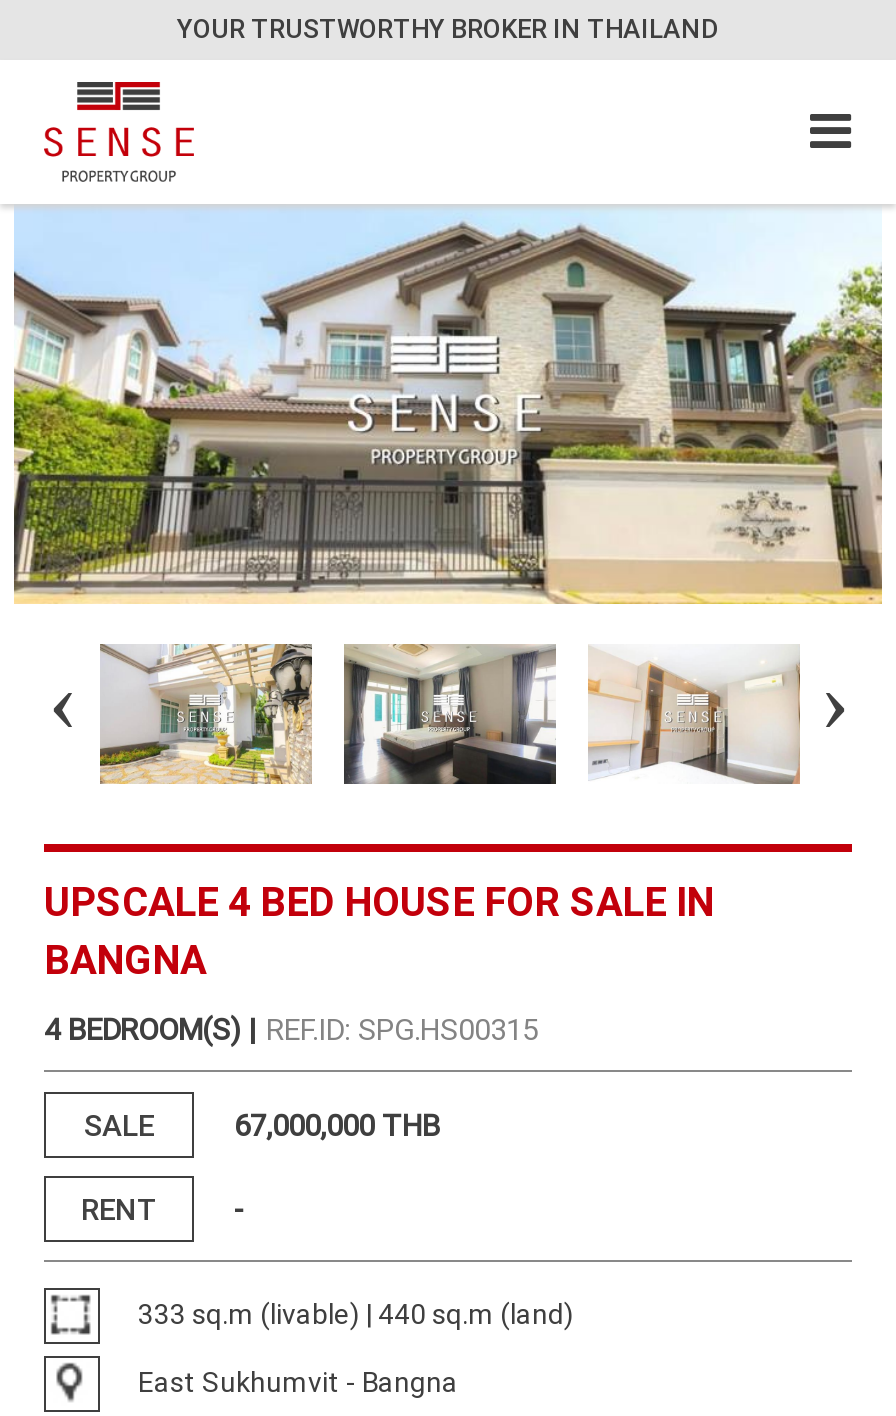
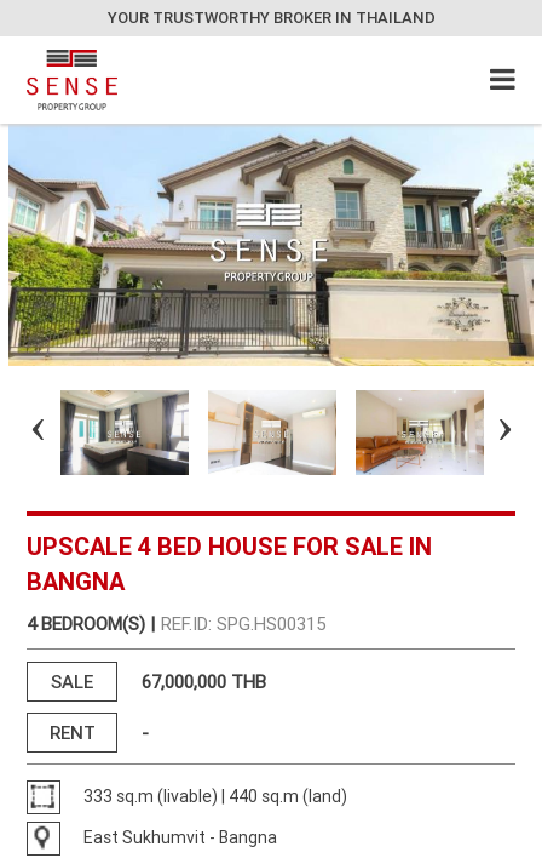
- [image]
+ [image]

- [image]
+ [image]

- [image]
+ [image]
